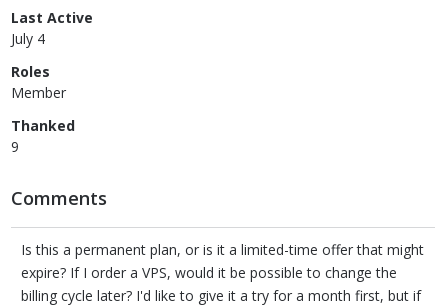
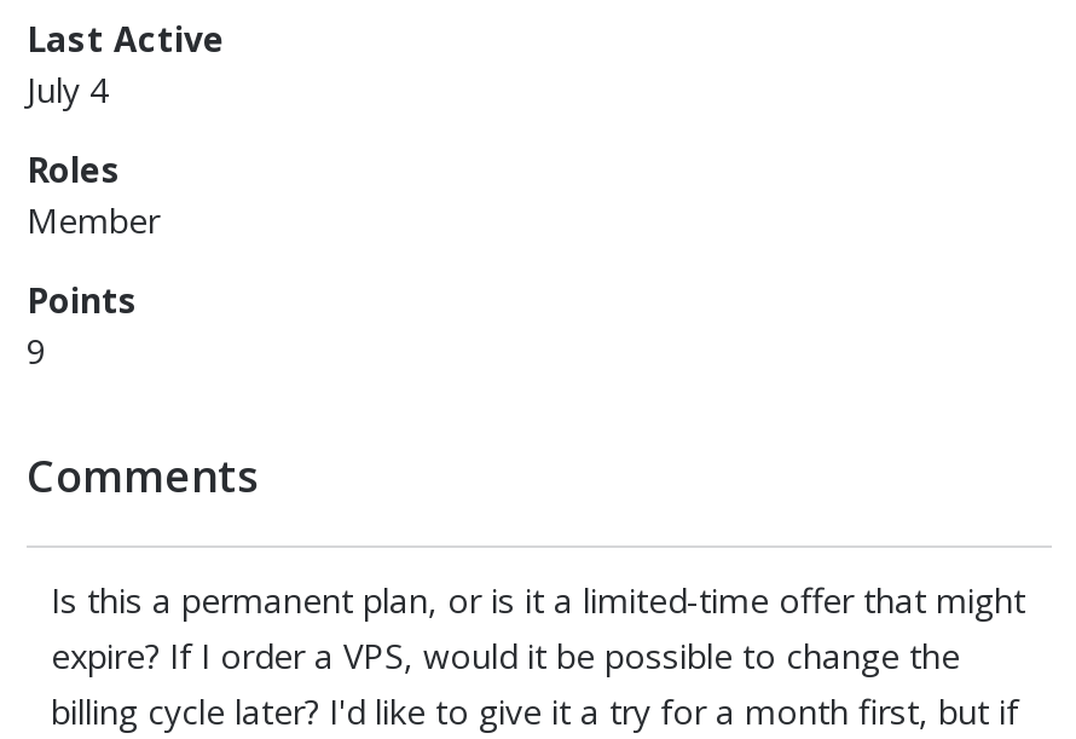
- Thanked
+ Points
